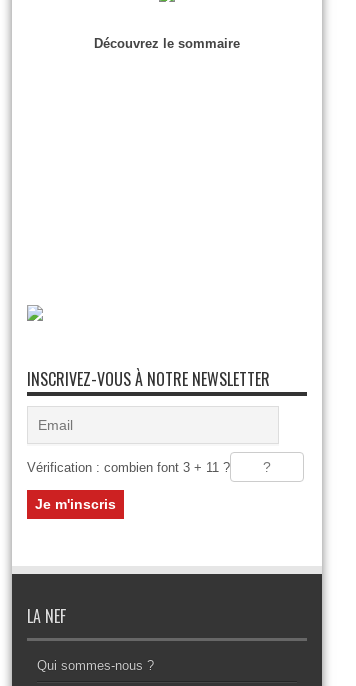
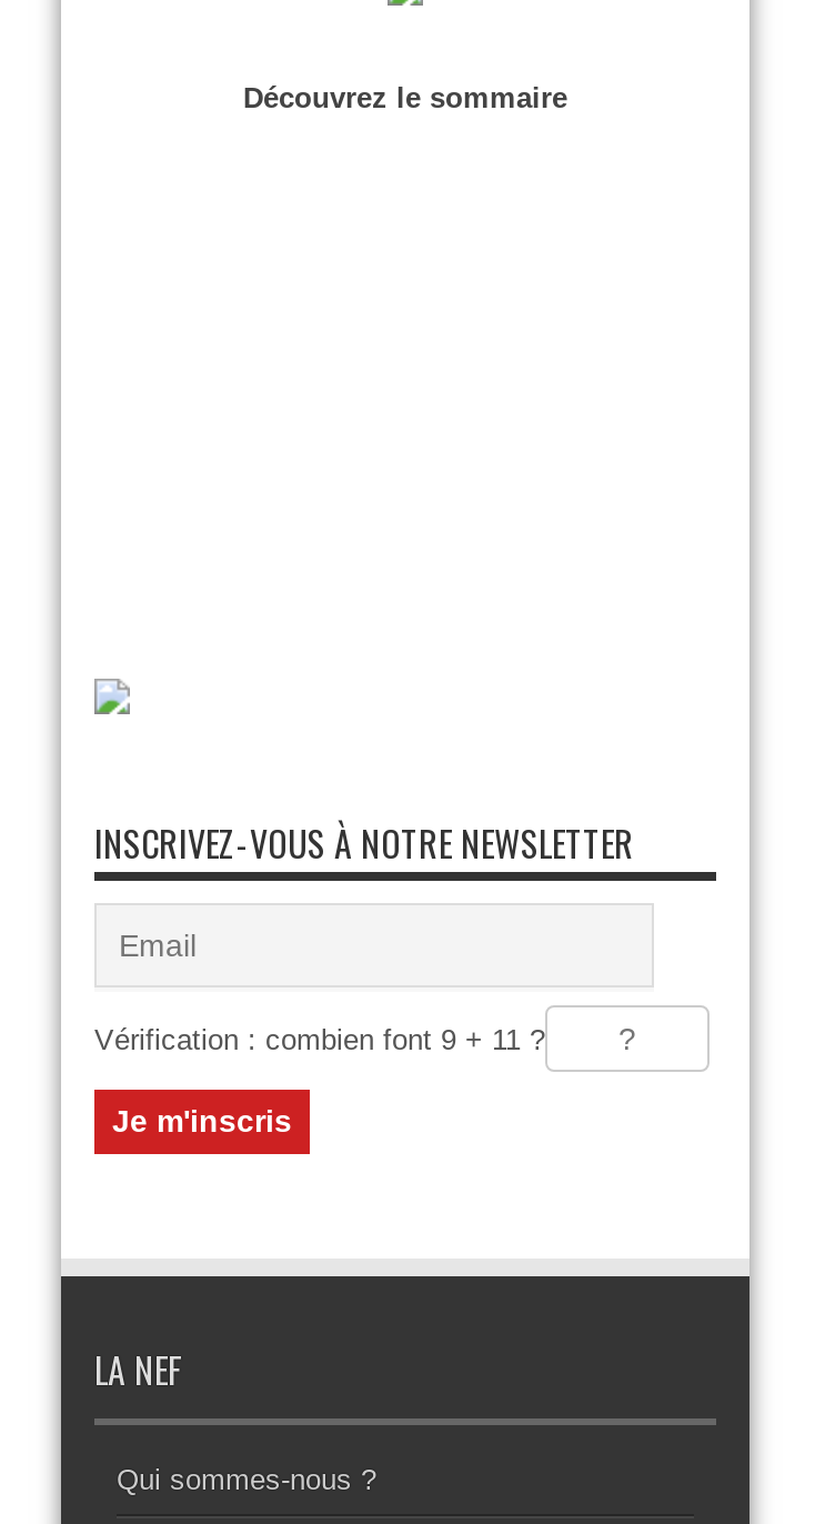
- Vérification : combien font 3 + 11 ?
+ Vérification : combien font 9 + 11 ?
